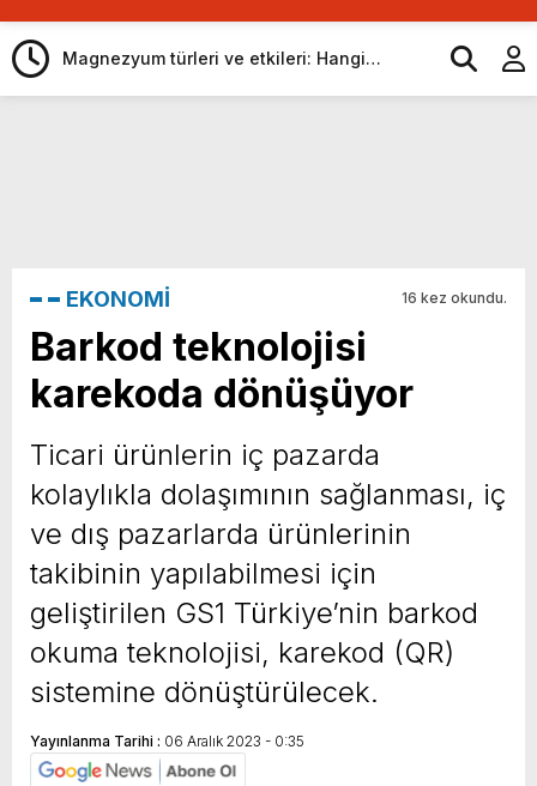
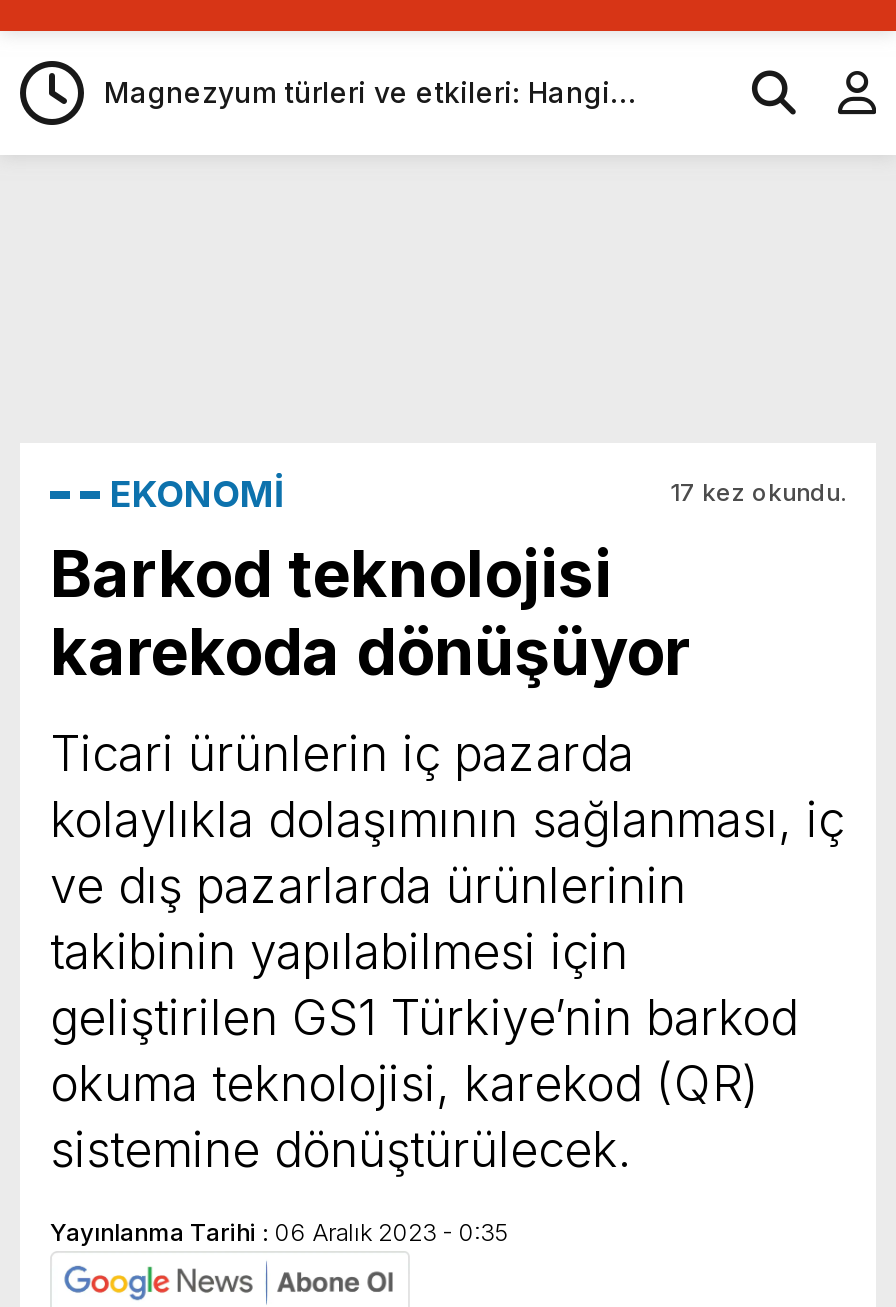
- 16 kez okundu.
+ 17 kez okundu.
